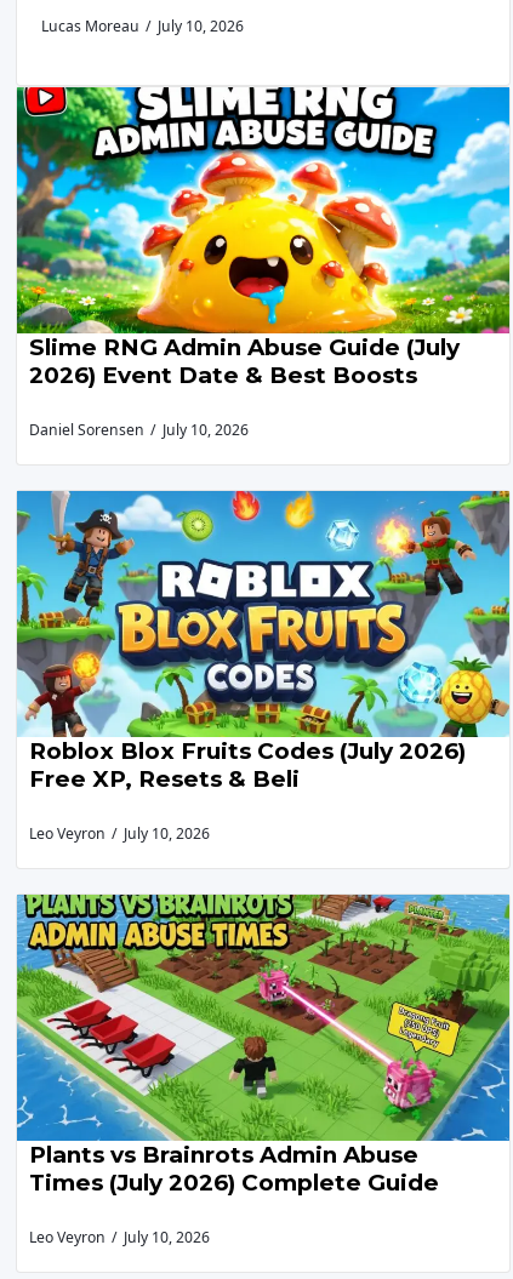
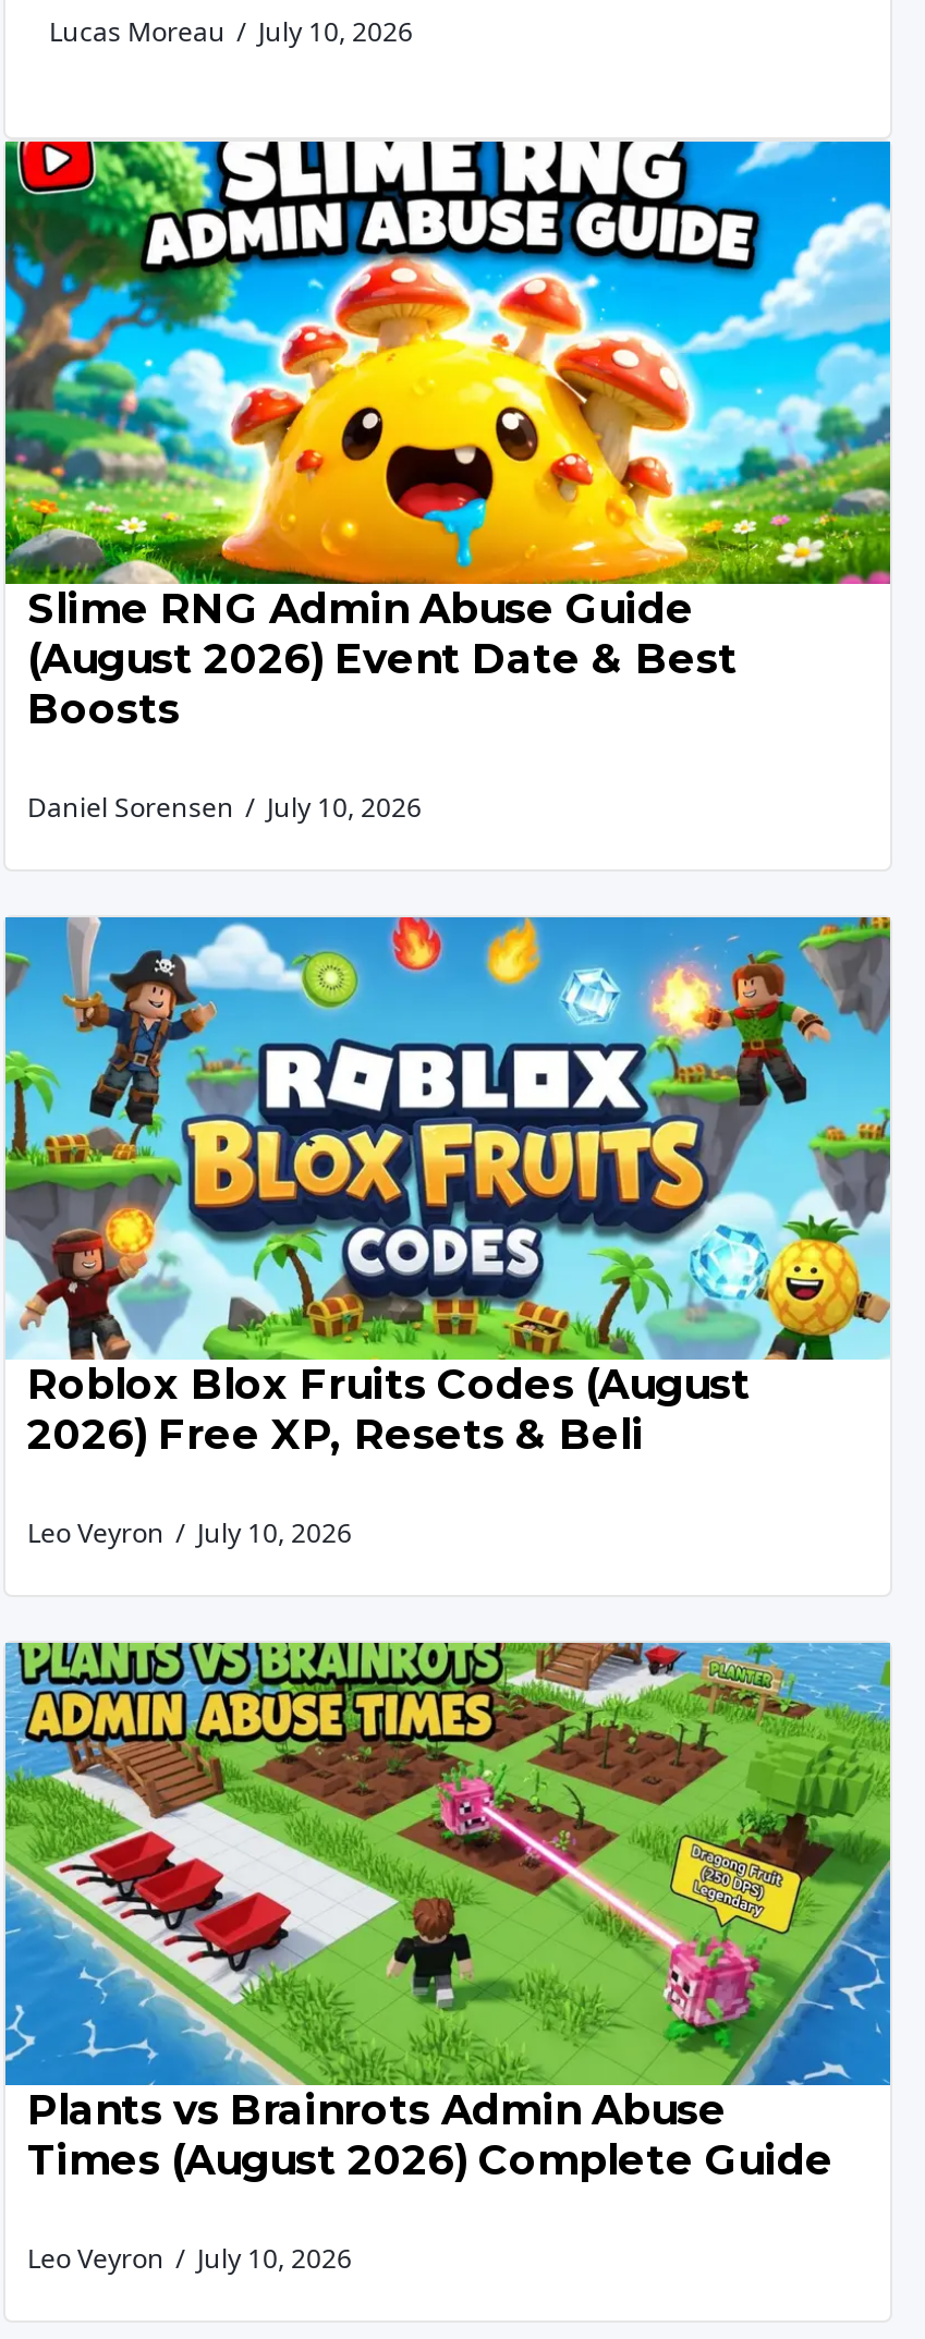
- Slime RNG Admin Abuse Guide (July
- 2026) Event Date & Best Boosts
+ Slime RNG Admin Abuse Guide
+ (August 2026) Event Date & Best
+ Boosts

- Roblox Blox Fruits Codes (July 2026)
- Free XP, Resets & Beli
+ Roblox Blox Fruits Codes (August
+ 2026) Free XP, Resets & Beli

- Times (July 2026) Complete Guide
+ Times (August 2026) Complete Guide
